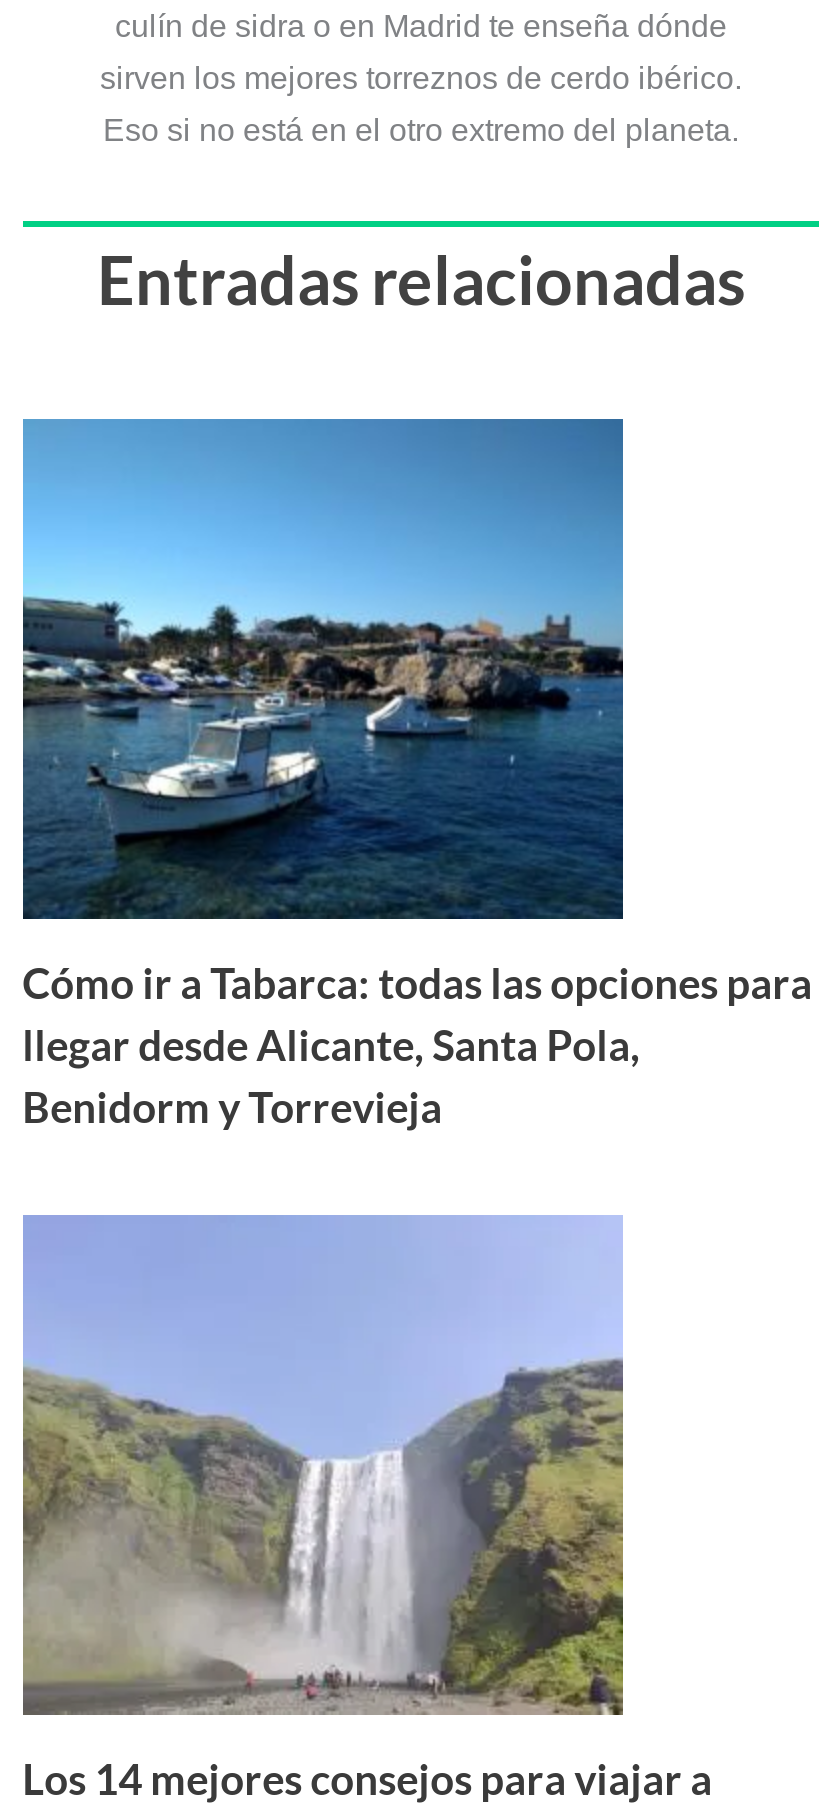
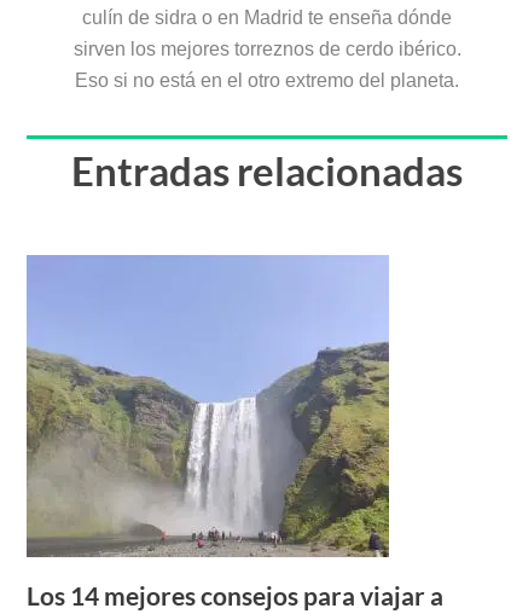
- [image]
- Cómo ir a Tabarca: todas las opciones para
- llegar desde Alicante, Santa Pola,
- Benidorm y Torrevieja
